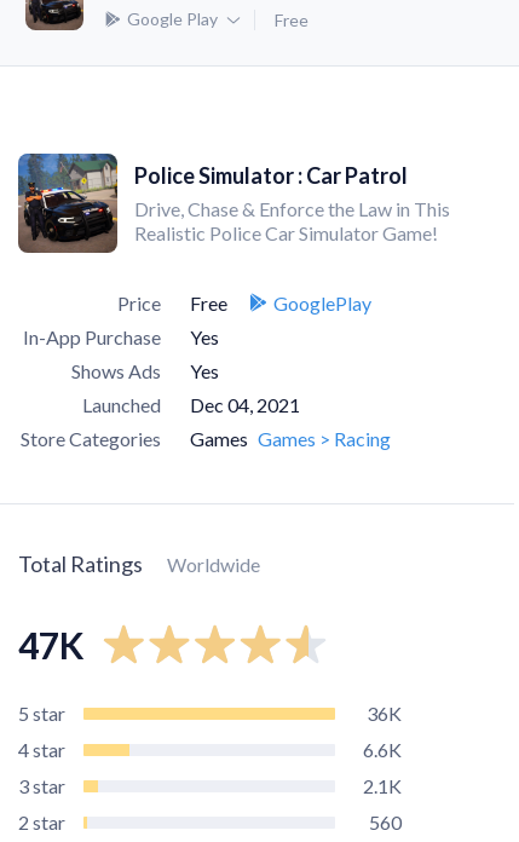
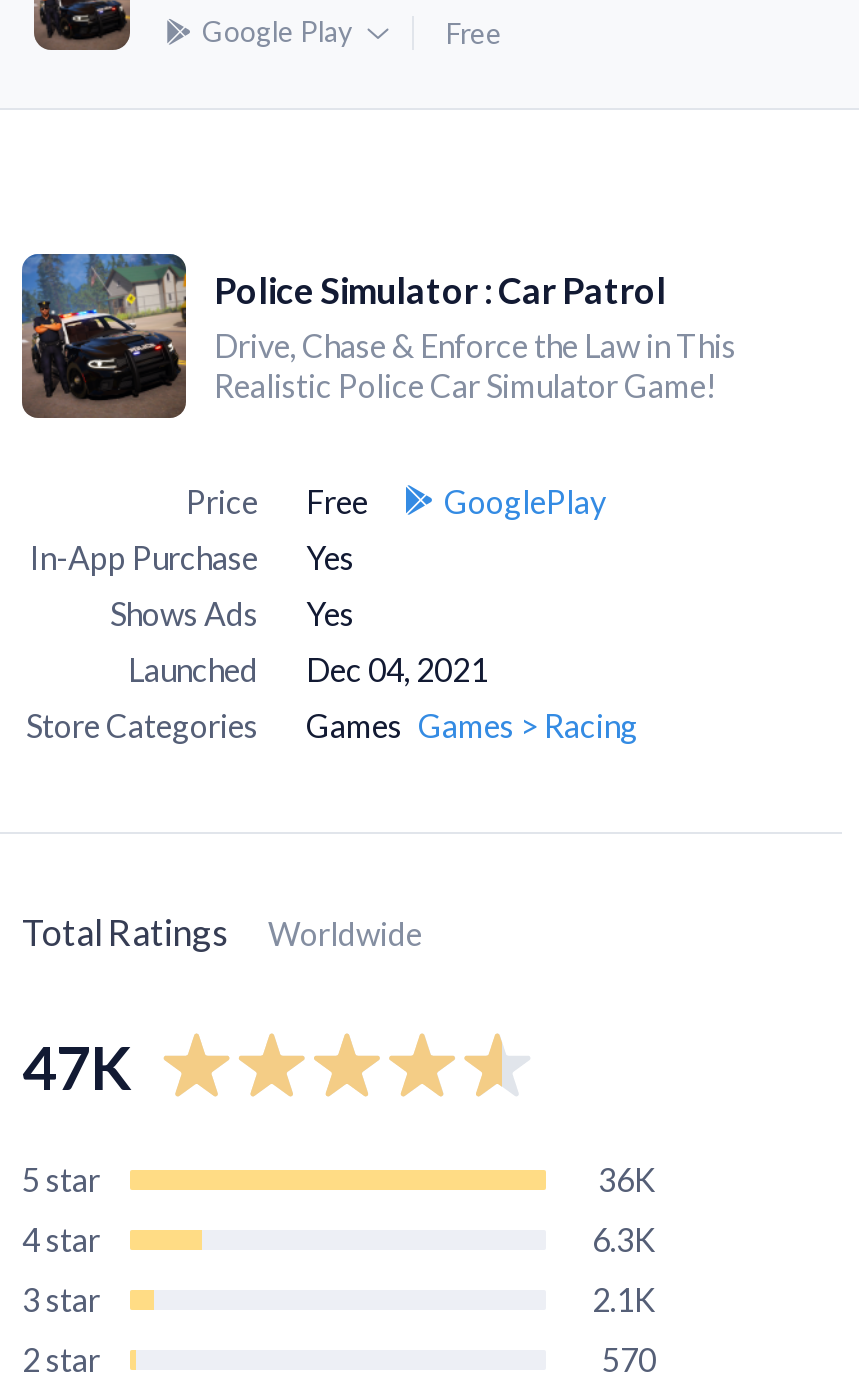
- 6.6K
+ 6.3K

- 560
+ 570
